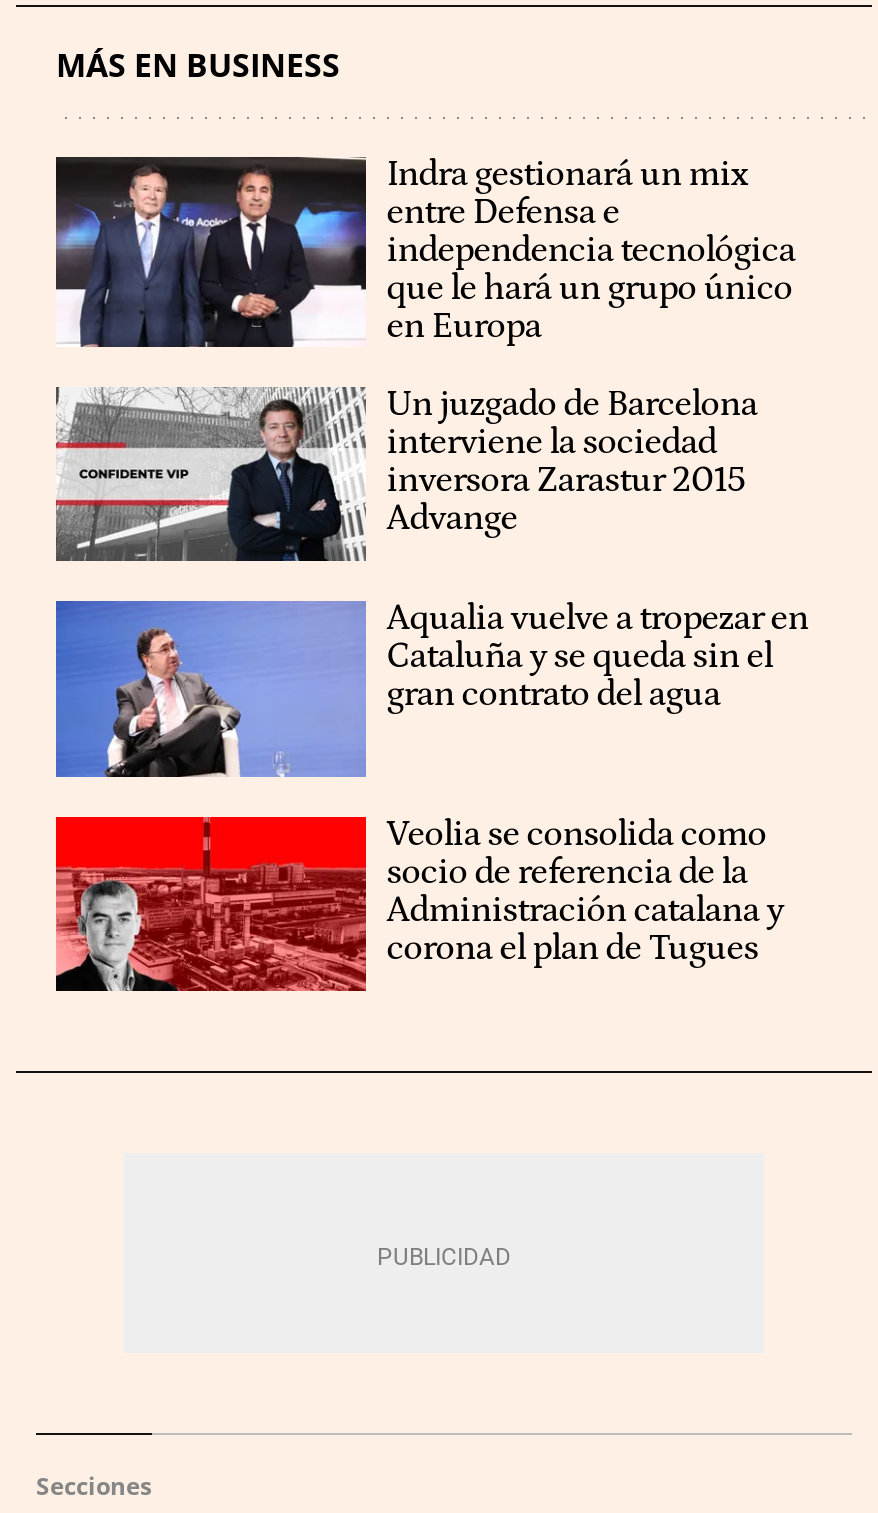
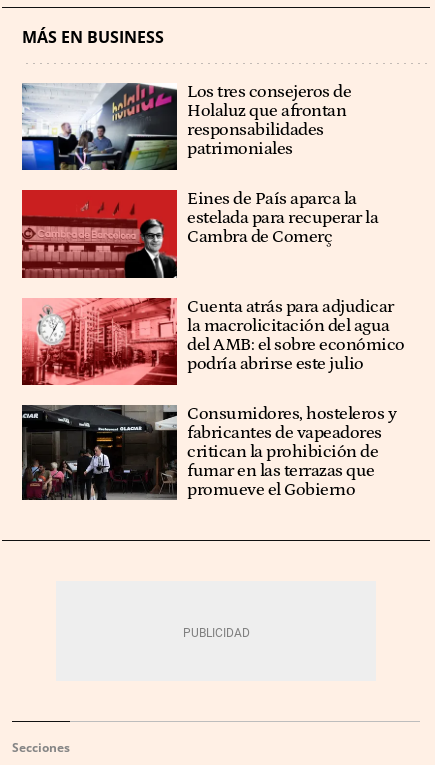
- [image]
- Indra gestionará un mix
- entre Defensa e
- independencia tecnológica
- que le hará un grupo único
- en Europa
+ [image]
+ Los tres consejeros de
+ Holaluz que afrontan
+ responsabilidades
+ patrimoniales

- [image]
- Un juzgado de Barcelona
- interviene la sociedad
- inversora Zarastur 2015
- Advange
+ [image]
+ Eines de País aparca la
+ estelada para recuperar la
+ Cambra de Comerç

- [image]
- Aqualia vuelve a tropezar en
- Cataluña y se queda sin el
- gran contrato del agua
+ [image]
+ Cuenta atrás para adjudicar
+ la macrolicitación del agua
+ del AMB: el sobre económico
+ podría abrirse este julio

- [image]
- Veolia se consolida como
- socio de referencia de la
- Administración catalana y
- corona el plan de Tugues
+ [image]
+ Consumidores, hosteleros y
+ fabricantes de vapeadores
+ critican la prohibición de
+ fumar en las terrazas que
+ promueve el Gobierno
